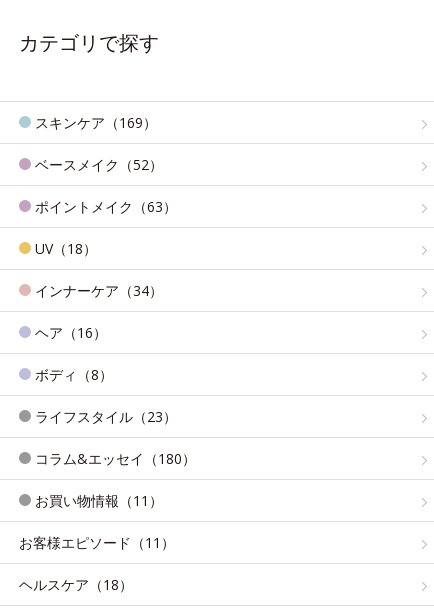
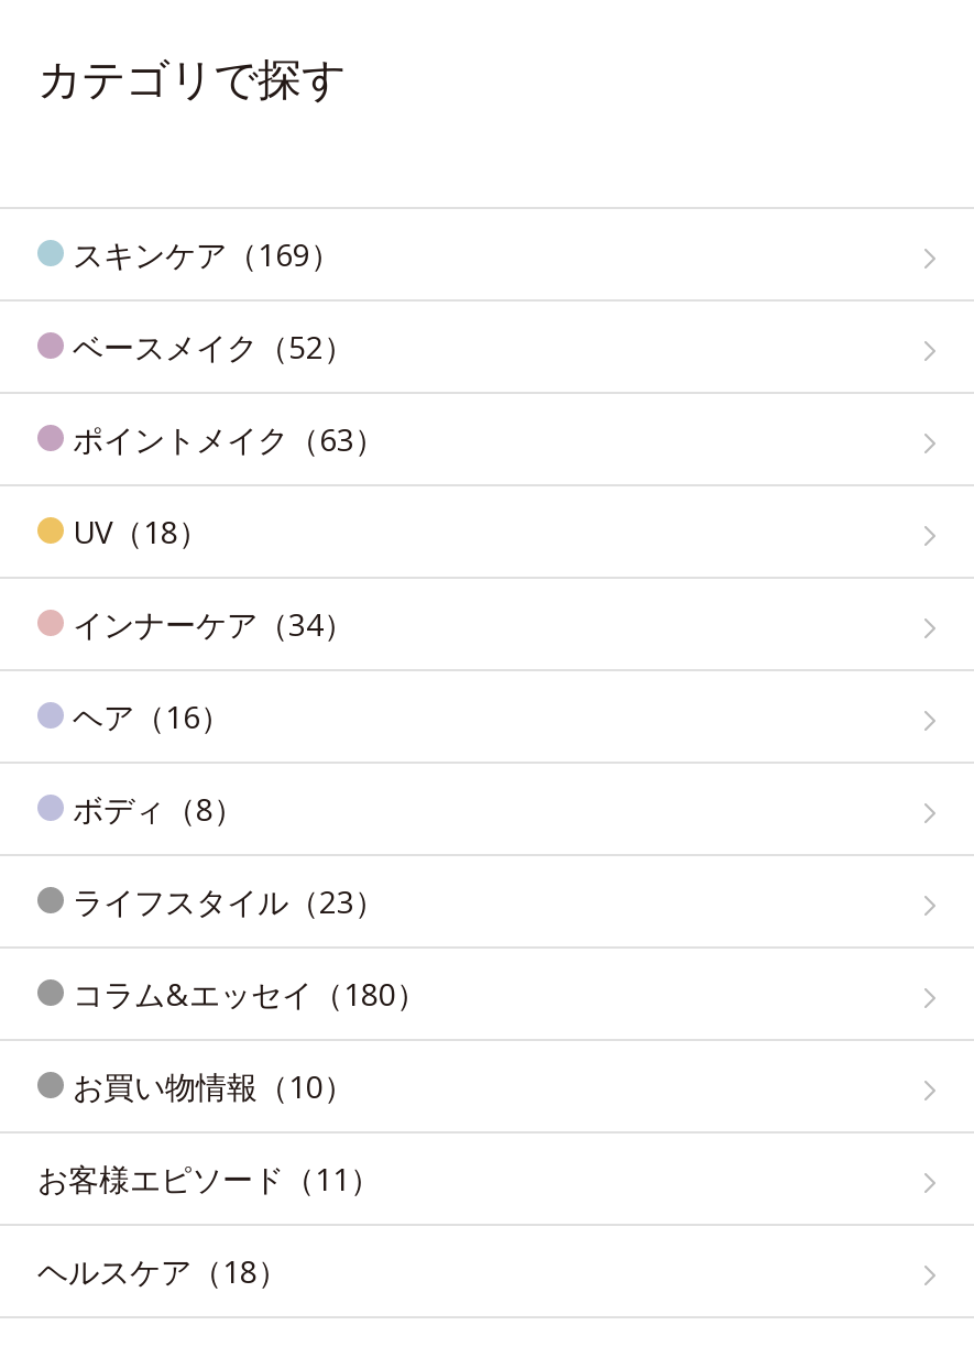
- お買い物情報（11）
+ お買い物情報（10）
